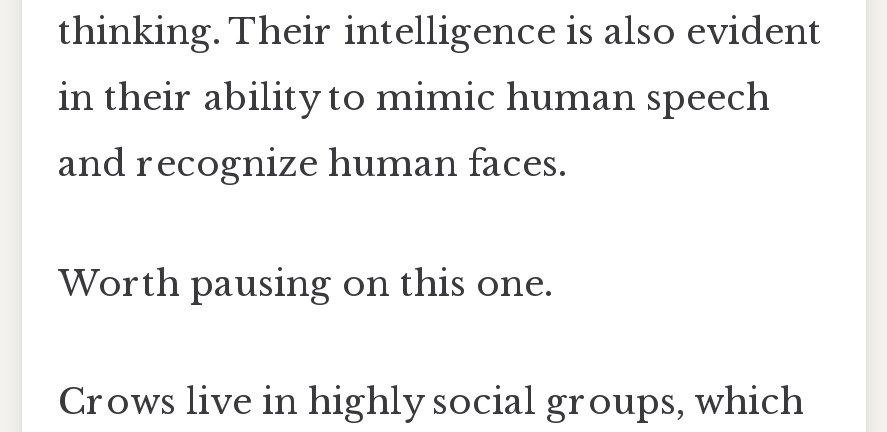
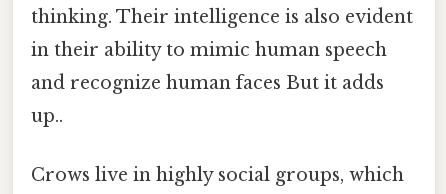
- and recognize human faces.
+ and recognize human faces But it adds

- Worth pausing on this one.
+ up..
